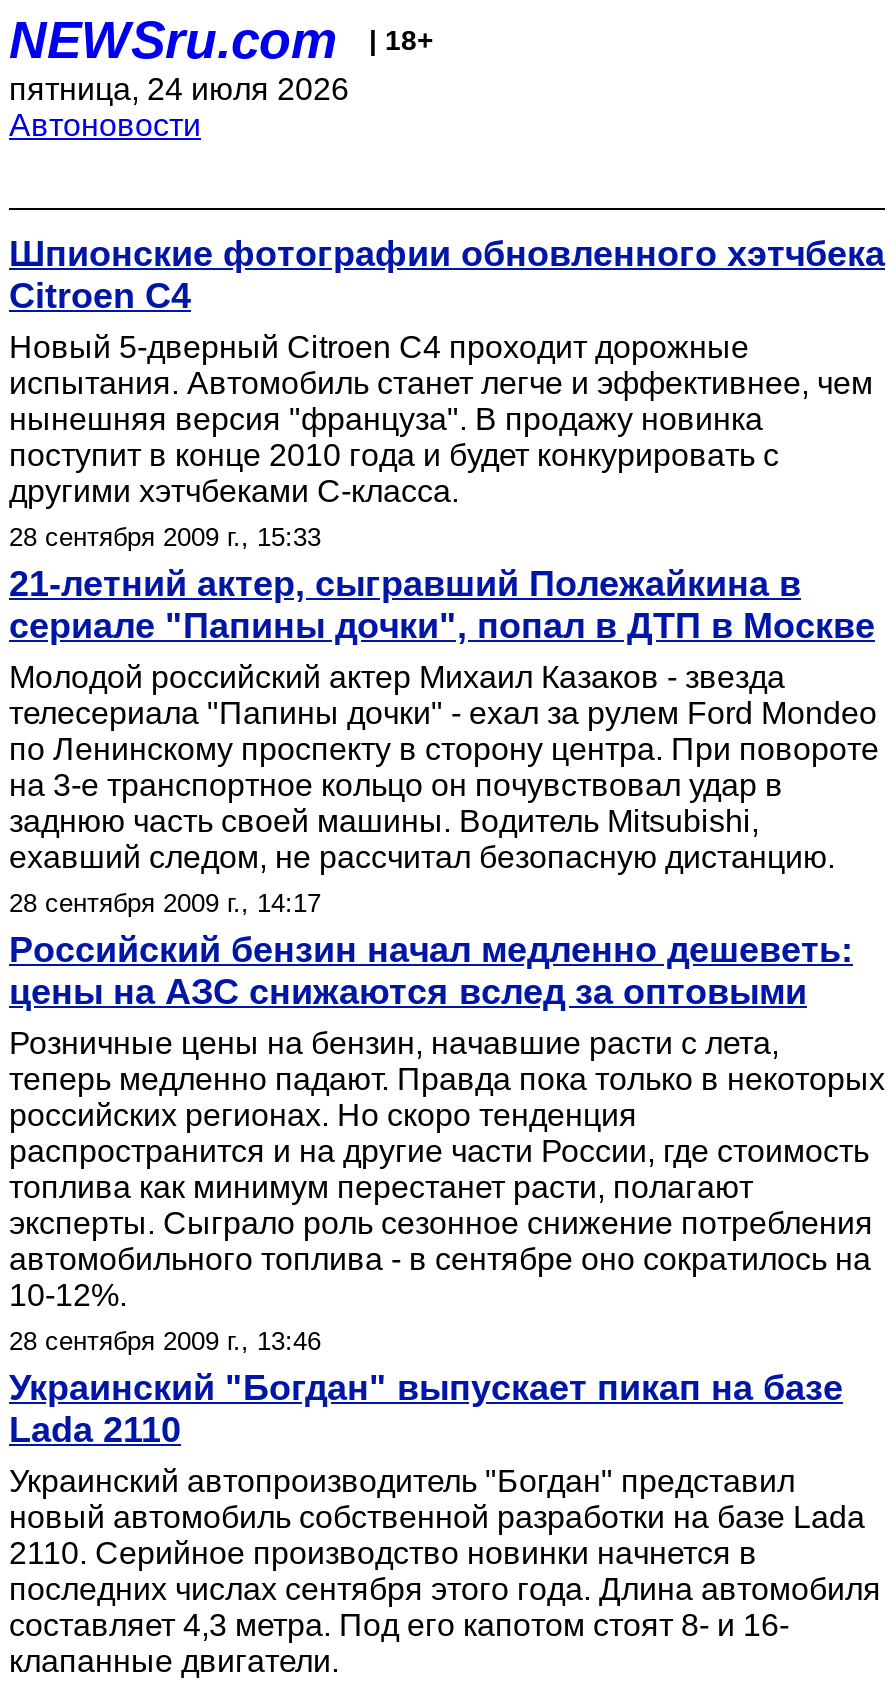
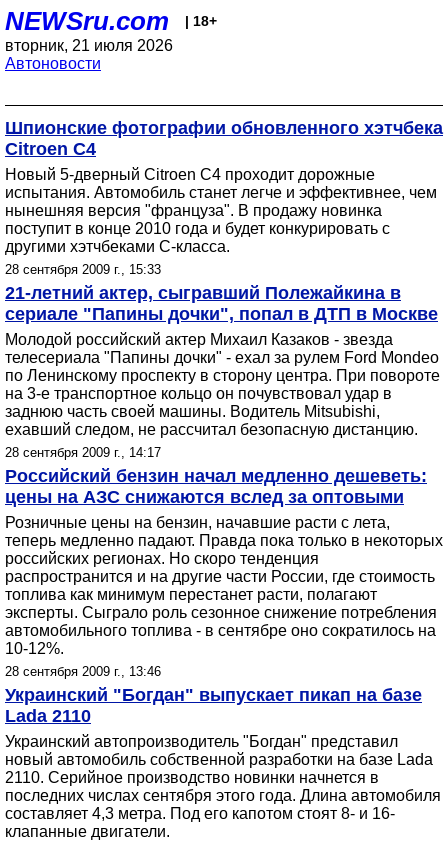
- пятница, 24 июля 2026
+ вторник, 21 июля 2026
